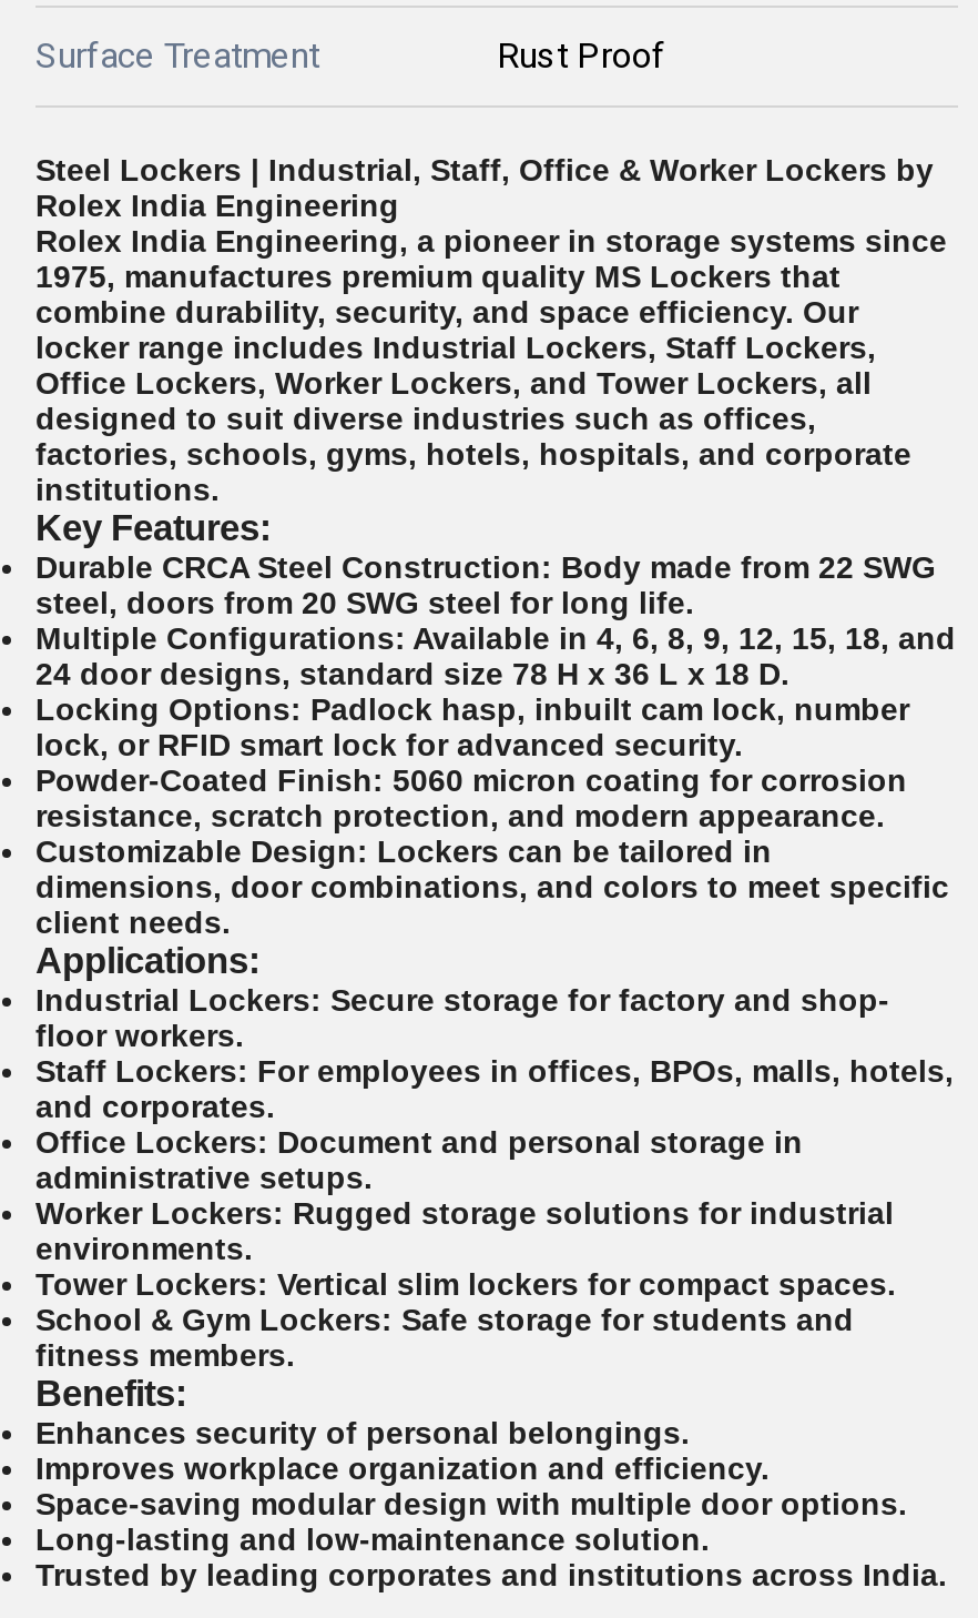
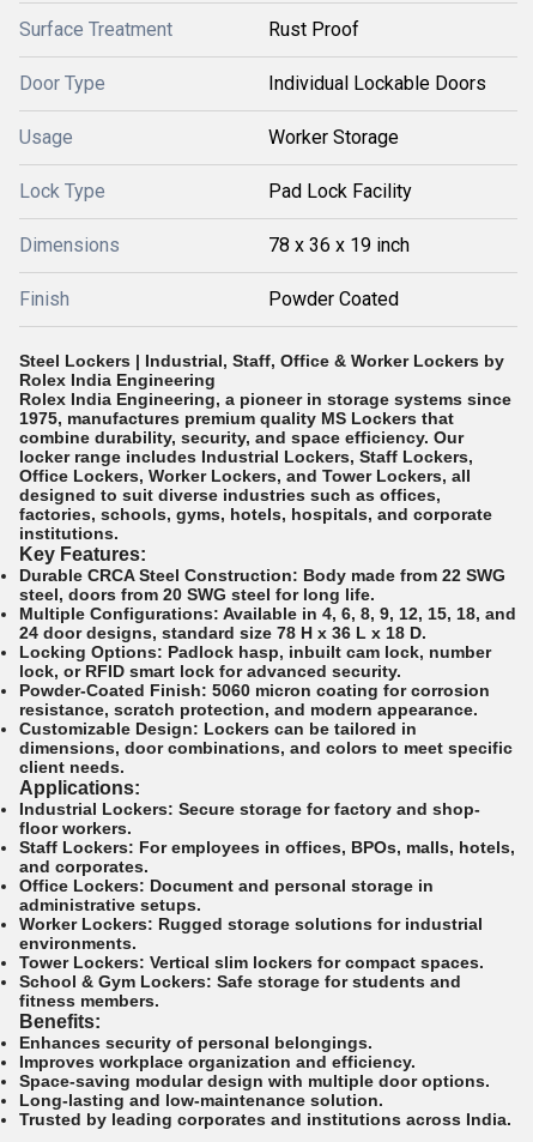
+ Door Type
+ Individual Lockable Doors
+ Usage
+ Worker Storage
+ Lock Type
+ Pad Lock Facility
+ Dimensions
+ 78 x 36 x 19 inch
+ Finish
+ Powder Coated
